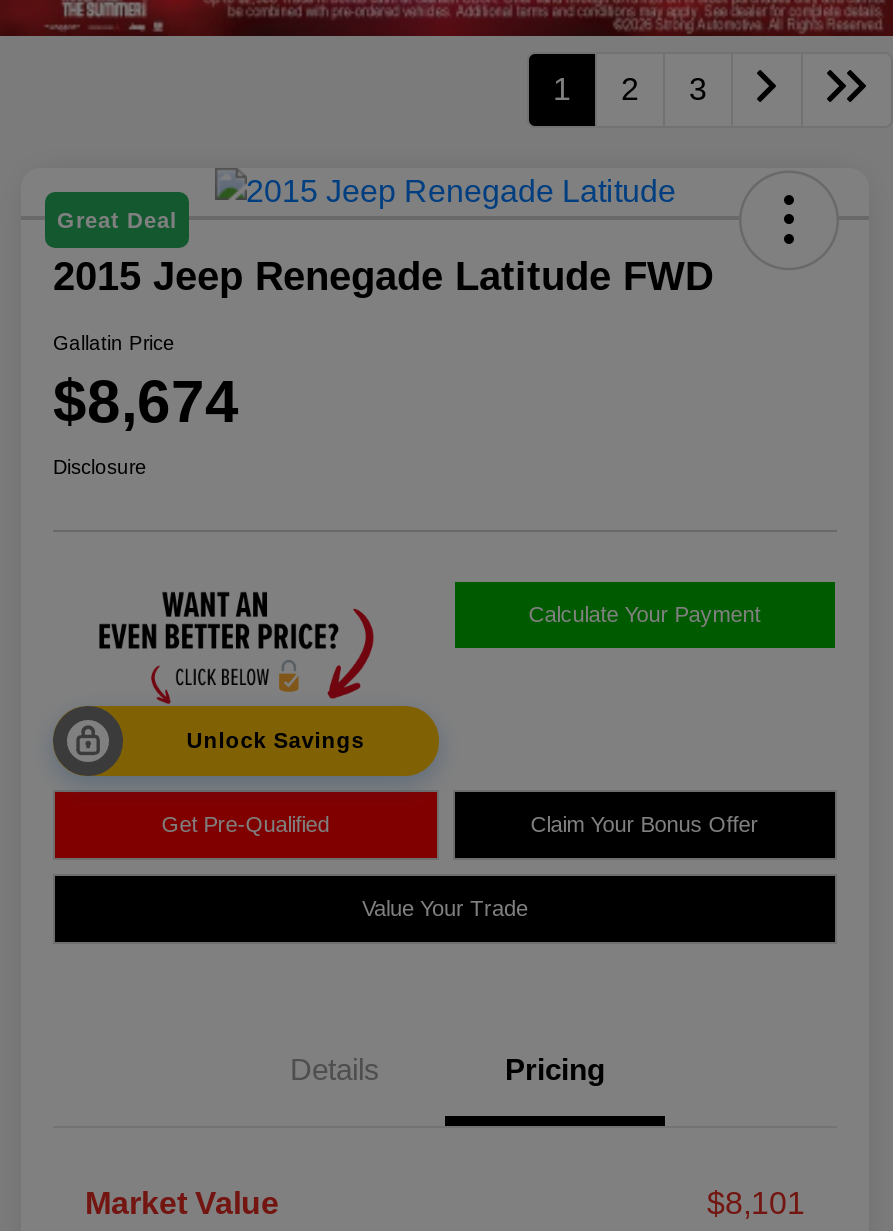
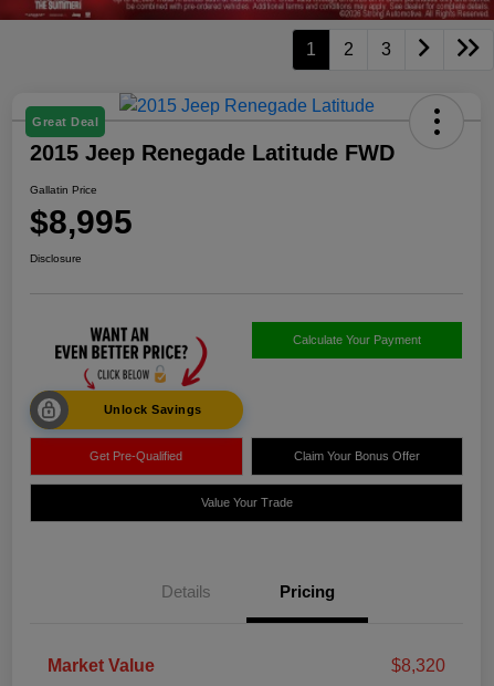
- $8,674
+ $8,995

- $8,101
+ $8,320
